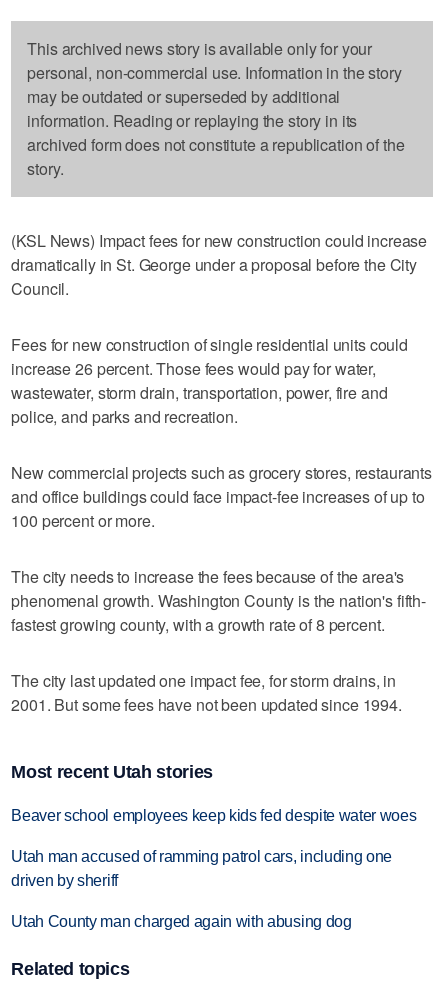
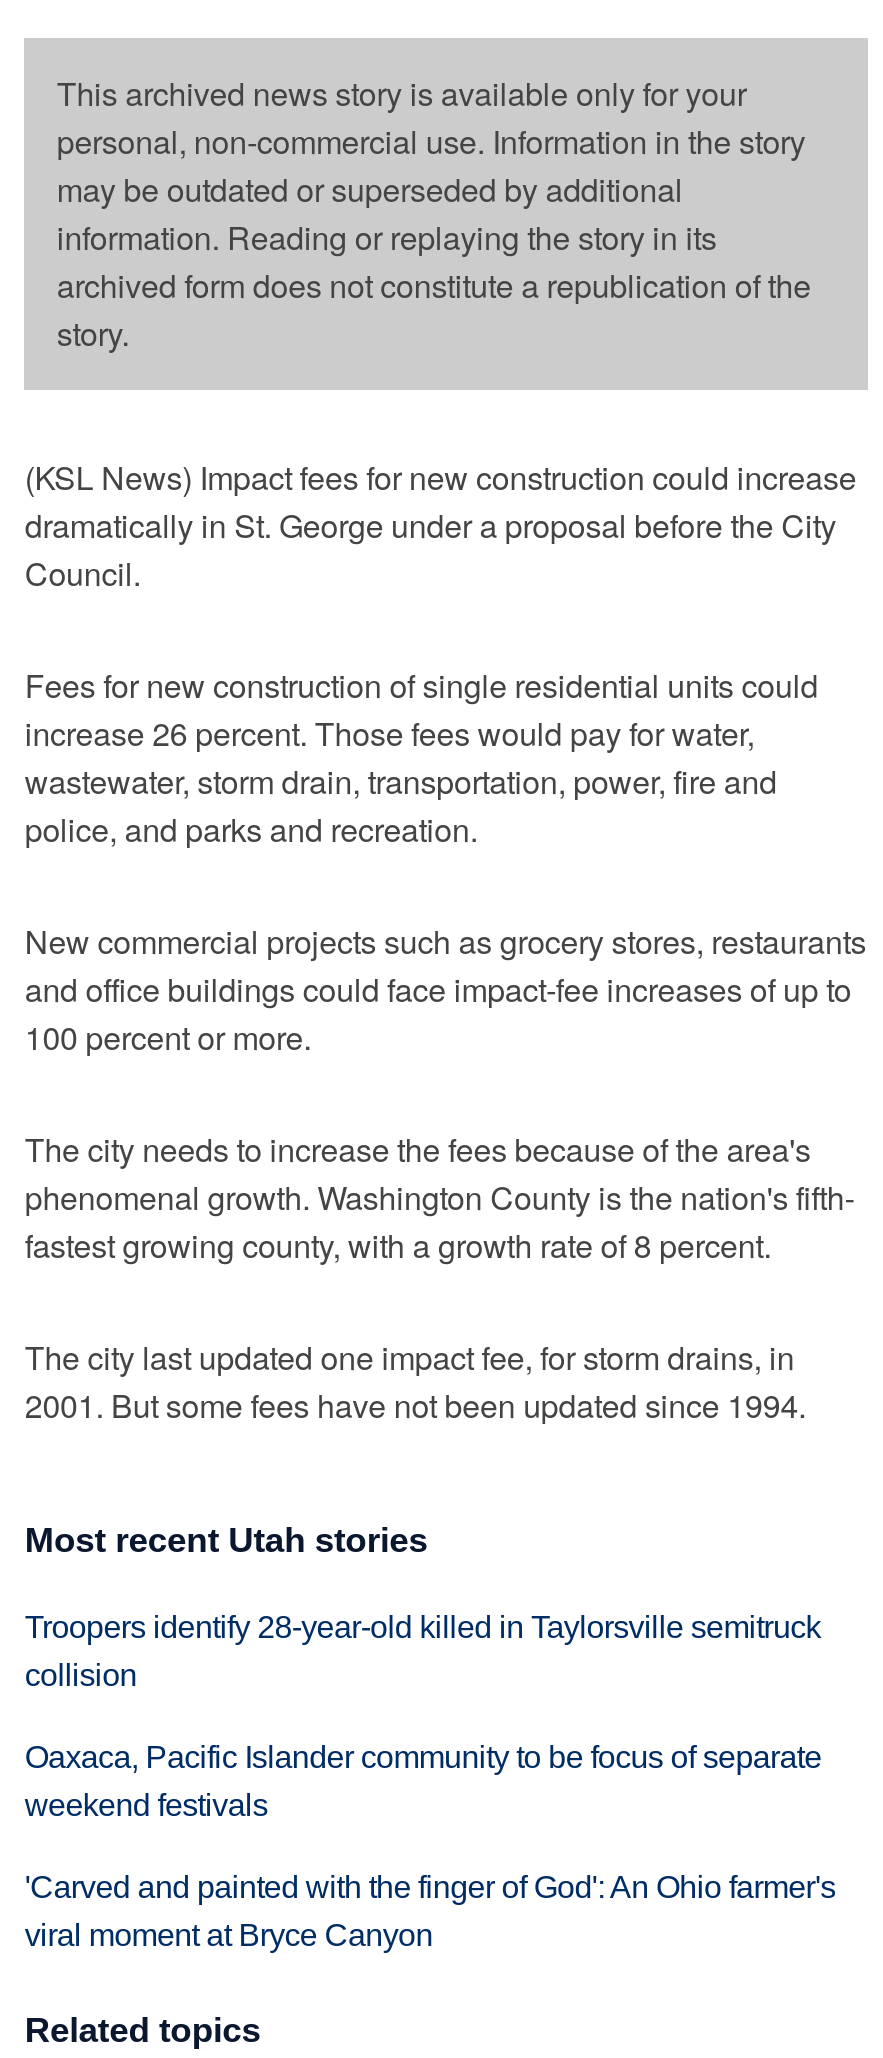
- Beaver school employees keep kids fed despite water woes
+ Troopers identify 28-year-old killed in Taylorsville semitruck
+ collision

- Utah man accused of ramming patrol cars, including one
- driven by sheriff
+ Oaxaca, Pacific Islander community to be focus of separate
+ weekend festivals

- Utah County man charged again with abusing dog
+ 'Carved and painted with the finger of God': An Ohio farmer's
+ viral moment at Bryce Canyon
